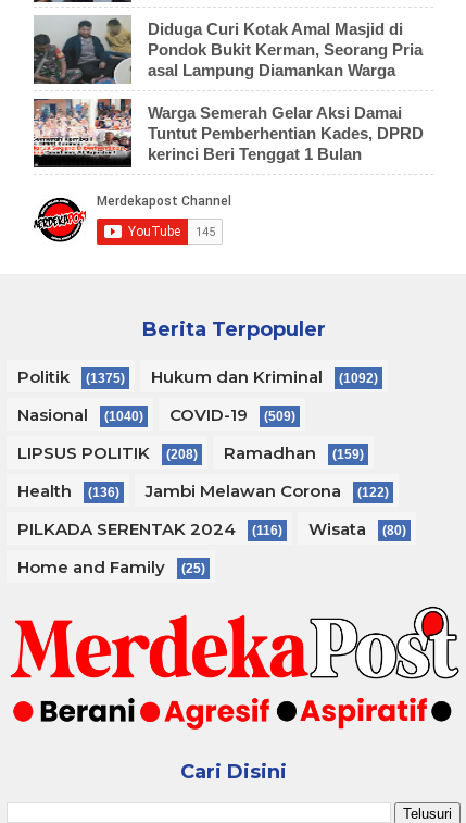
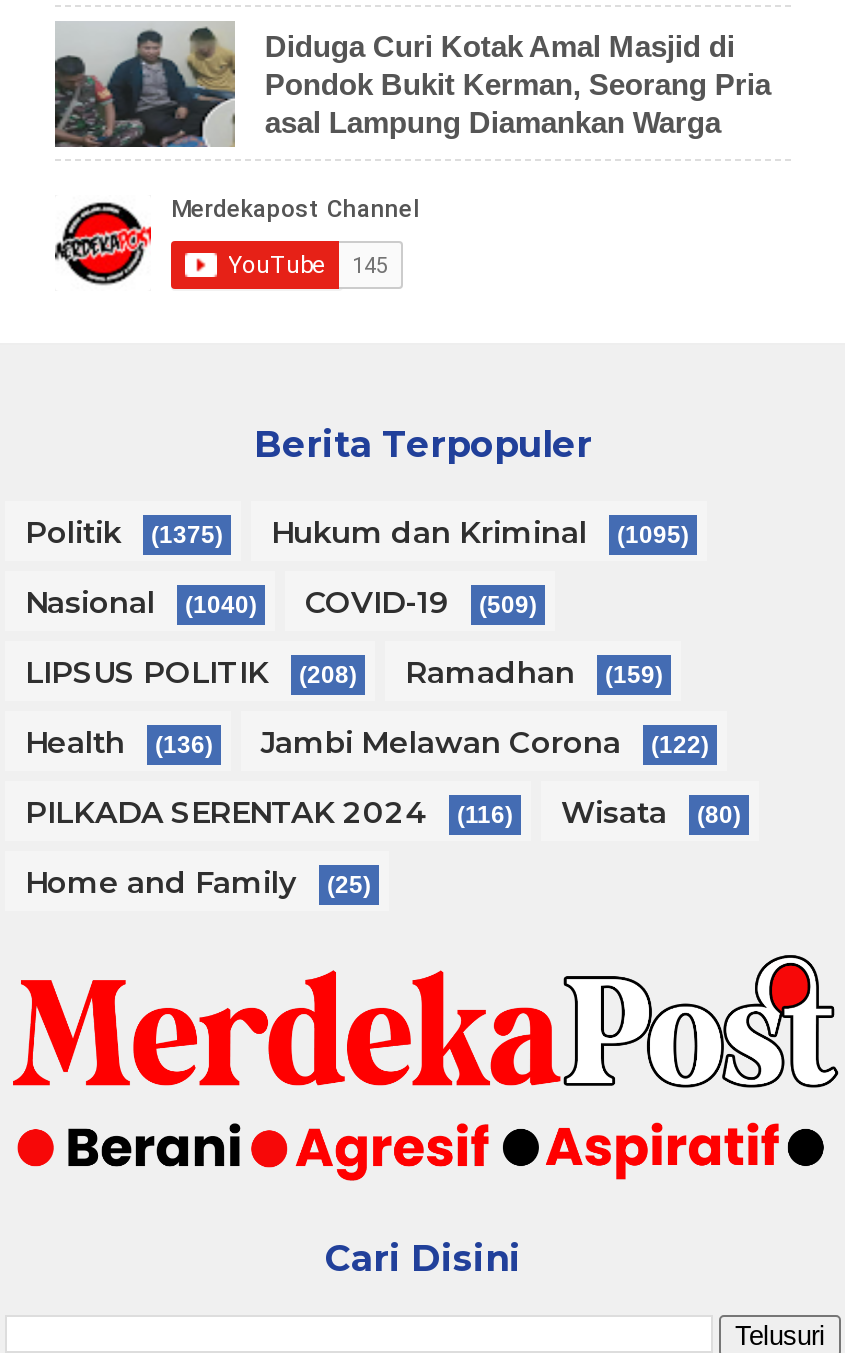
- [image]
- Warga Semerah Gelar Aksi Damai
- Tuntut Pemberhentian Kades, DPRD
- kerinci Beri Tenggat 1 Bulan

- Politik (1375) Hukum dan Kriminal (1092)
+ Politik (1375) Hukum dan Kriminal (1095)
